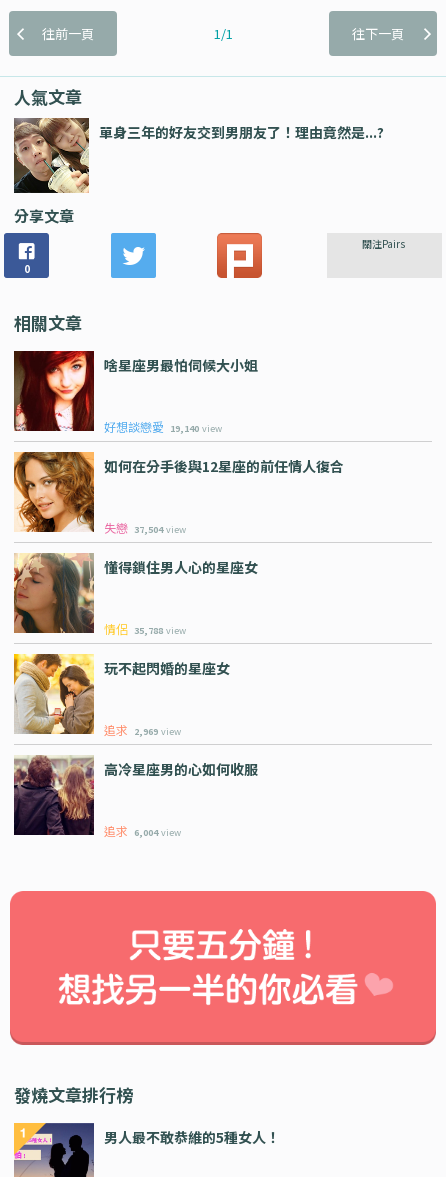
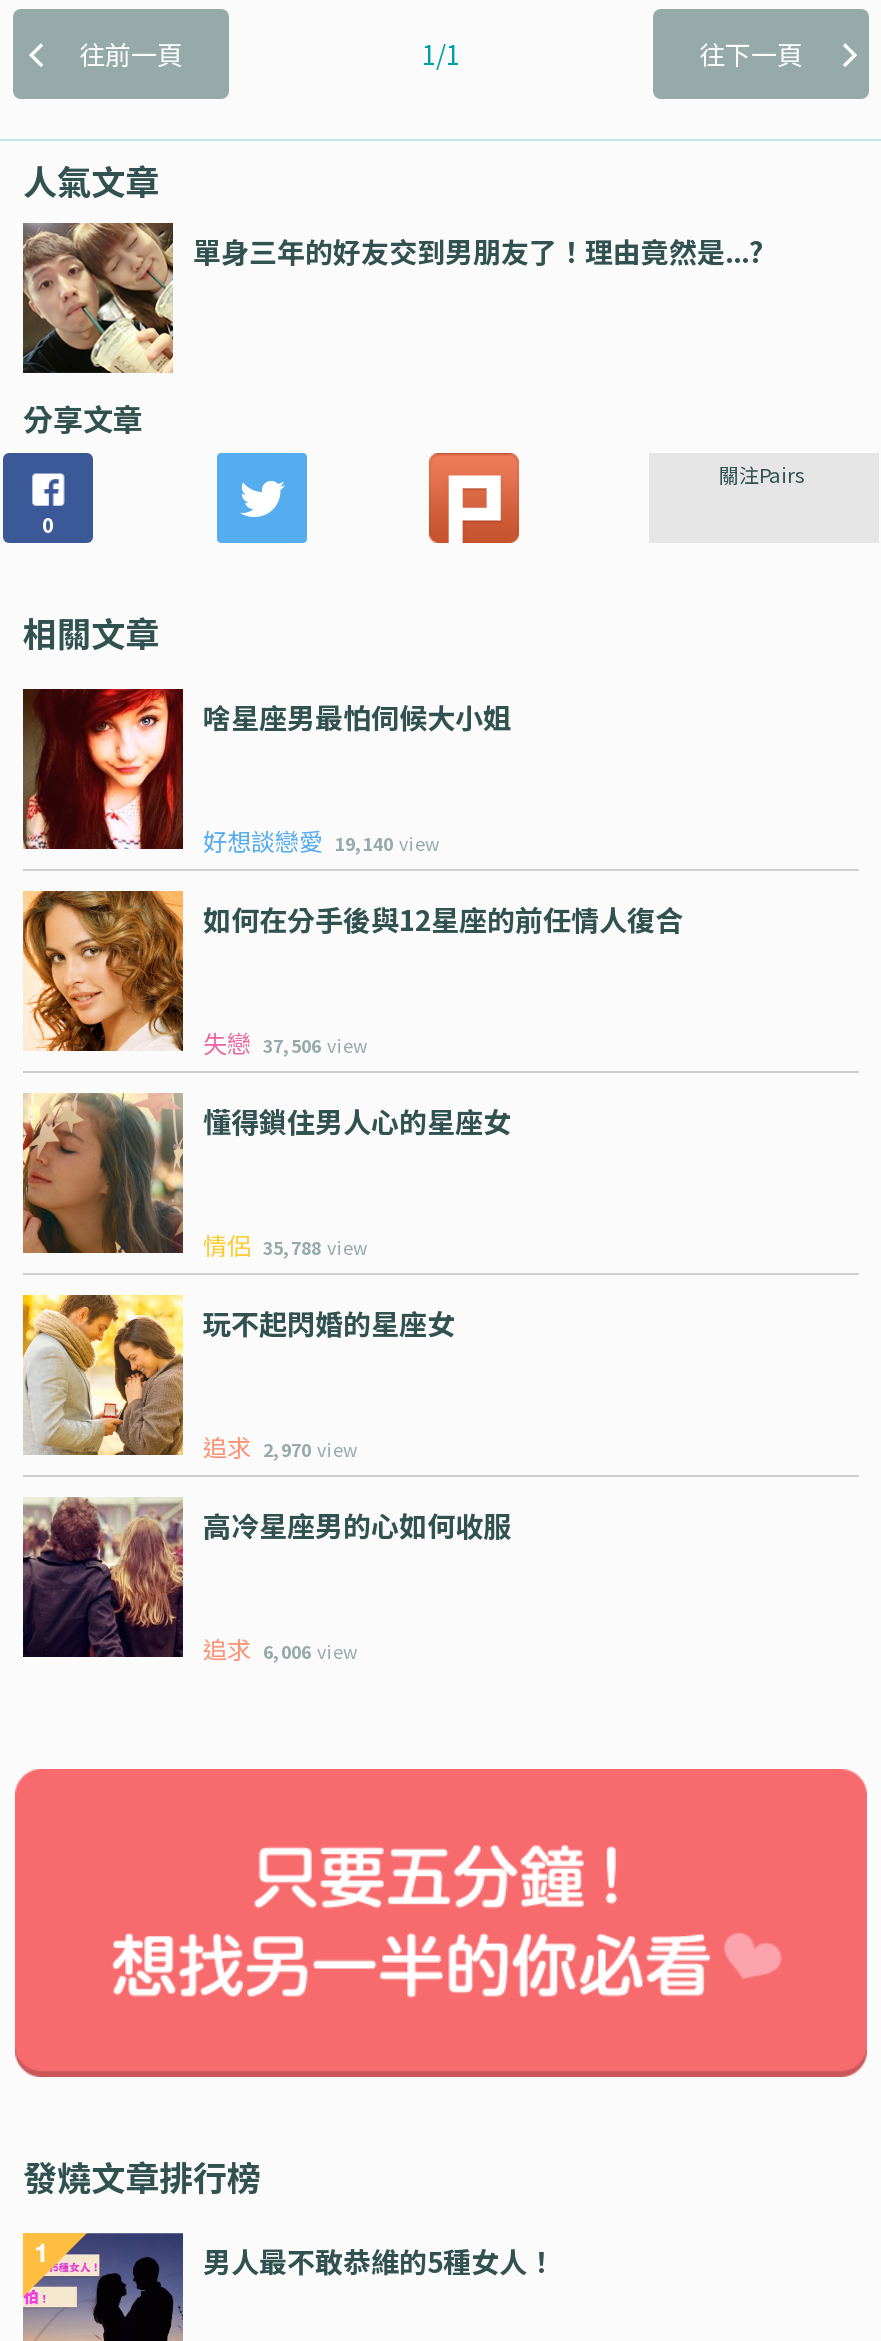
- 失戀 37,504 view
+ 失戀 37,506 view

- 追求 2,969 view
+ 追求 2,970 view

- 追求 6,004 view
+ 追求 6,006 view
